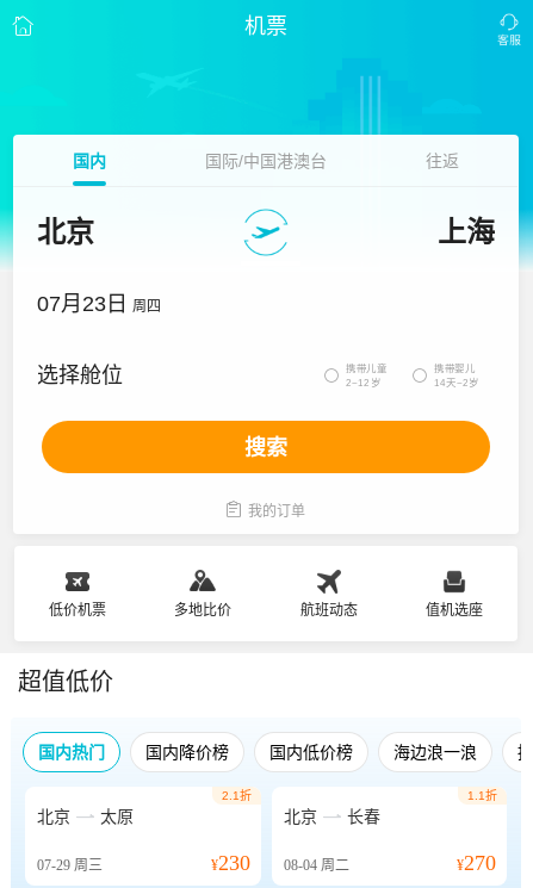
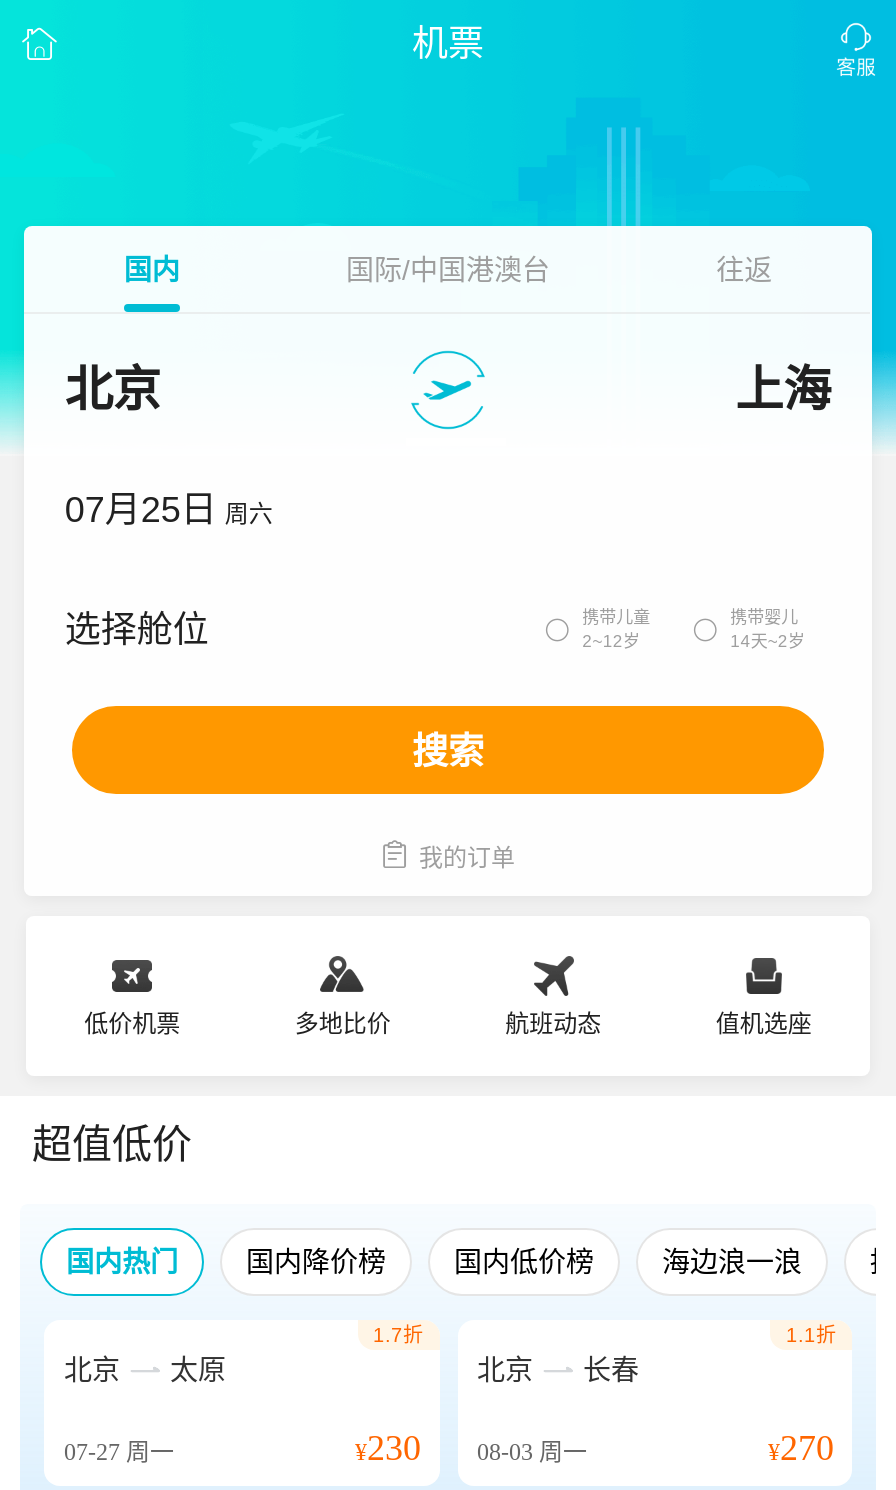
- 07月23日 周四
+ 07月25日 周六

- 2.1折
+ 1.7折

- 07-29周三
+ 07-27周一

- ¥230 08-04周二
+ ¥230 08-03周一
